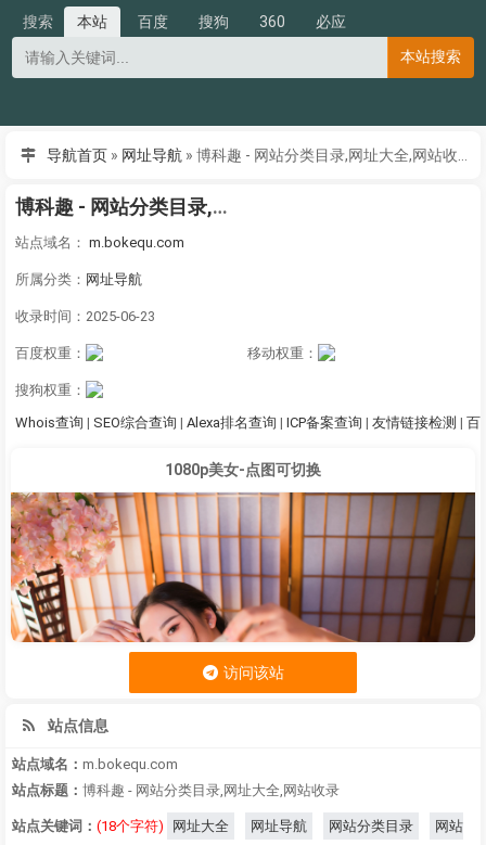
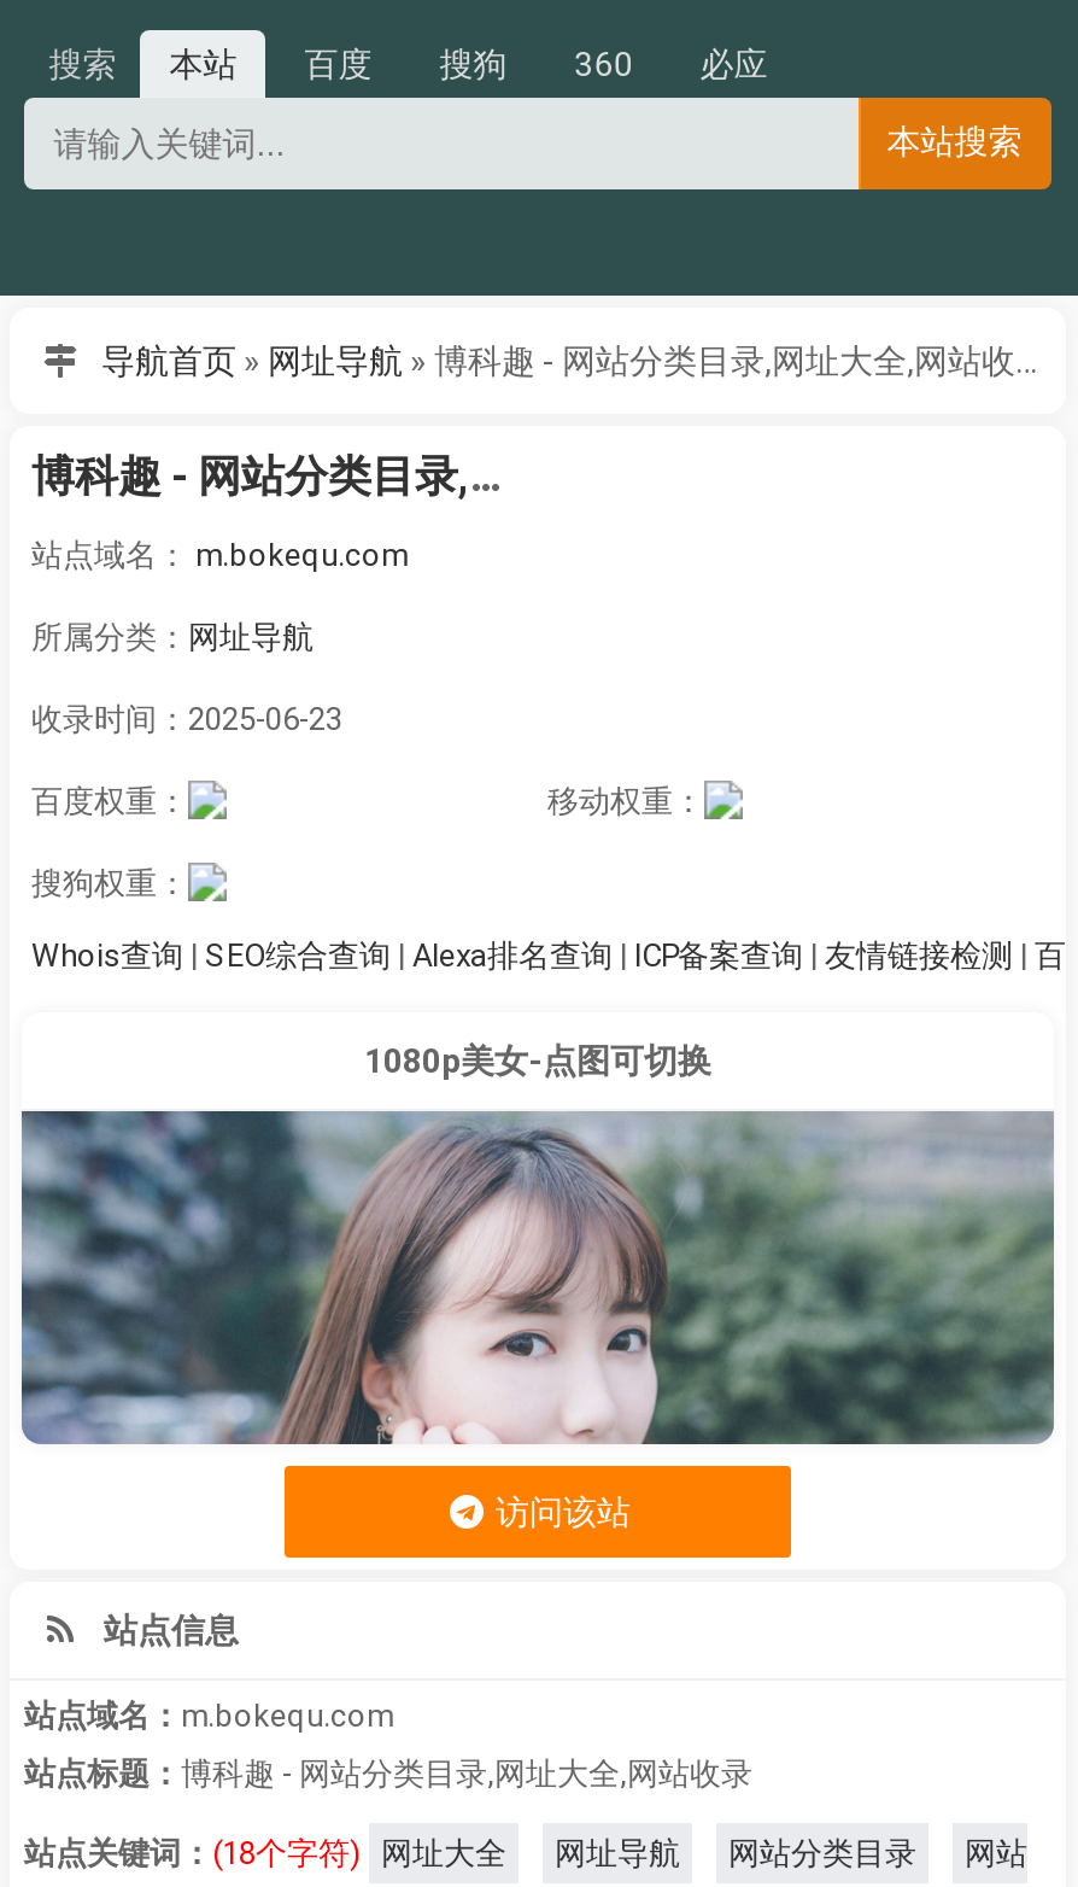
- [image]
+ [image]
